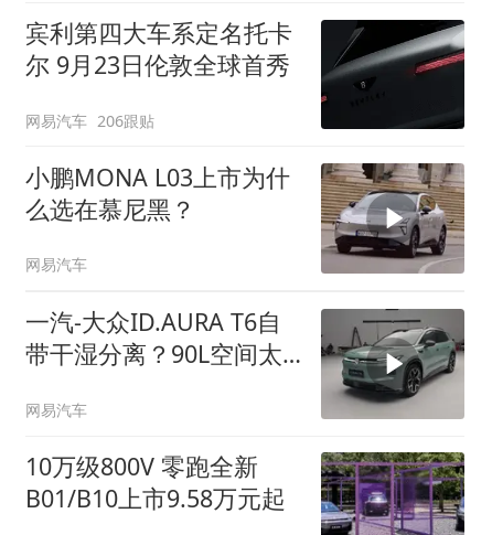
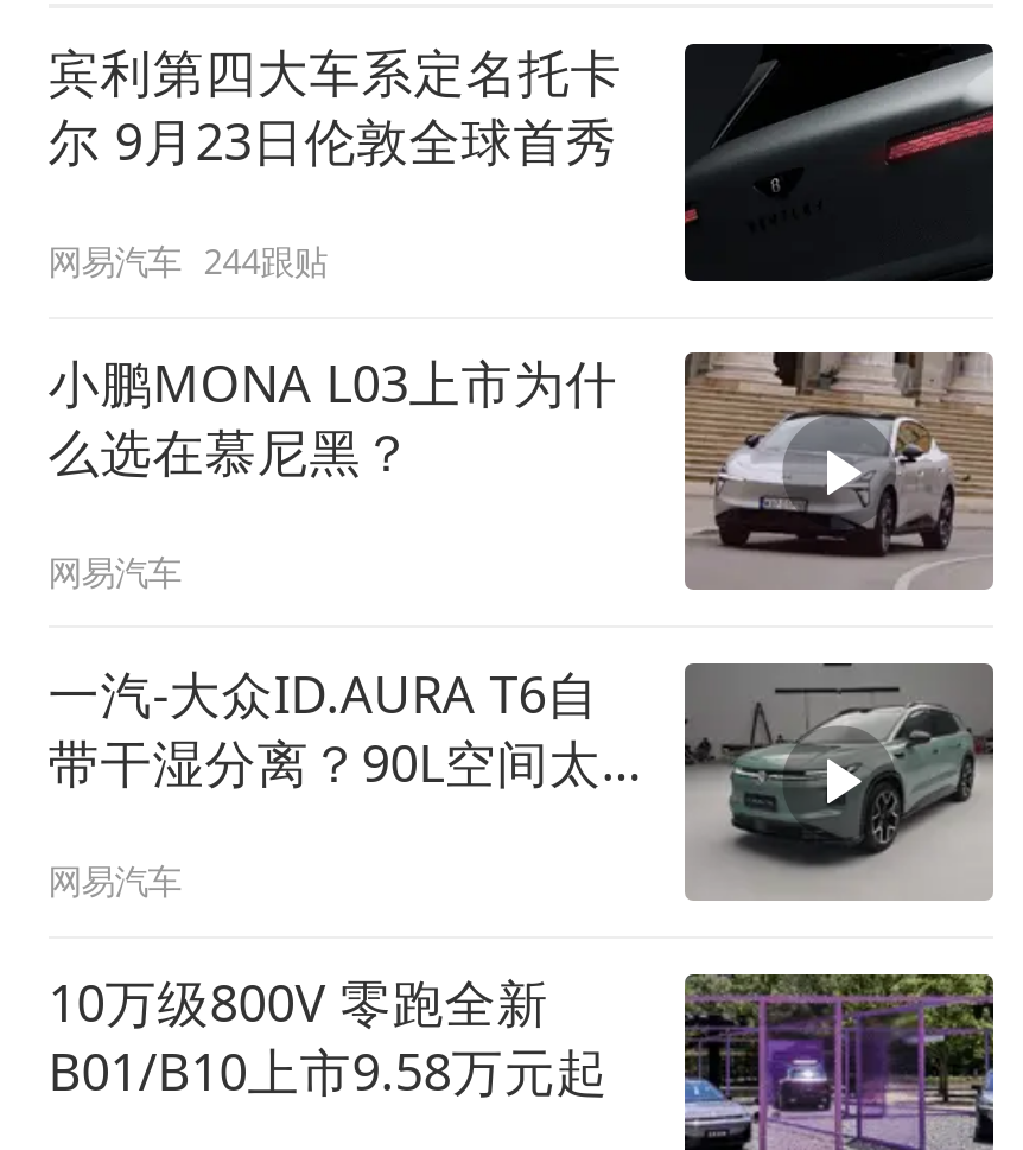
- 网易汽车 206跟贴
+ 网易汽车 244跟贴
